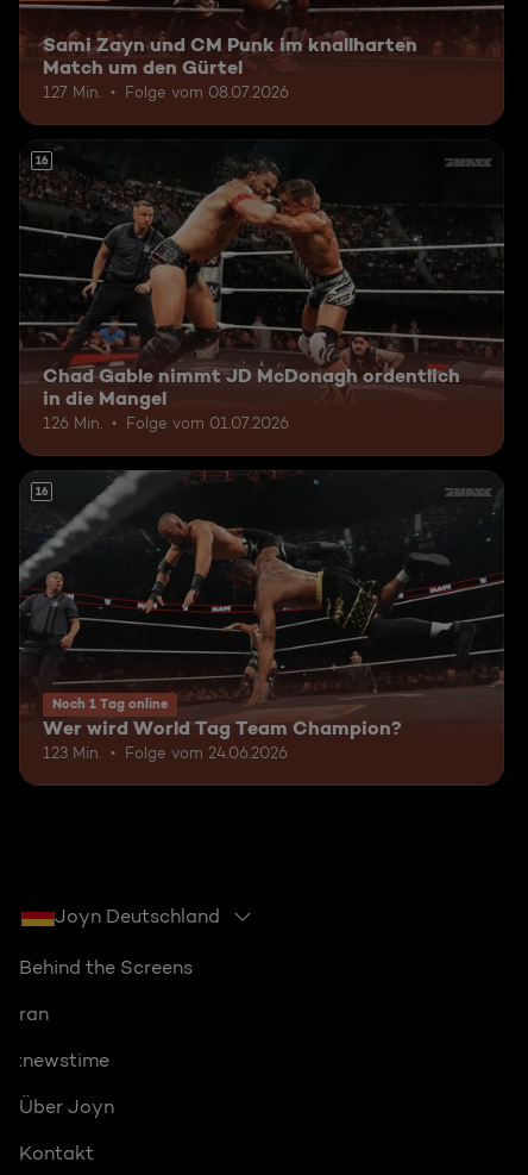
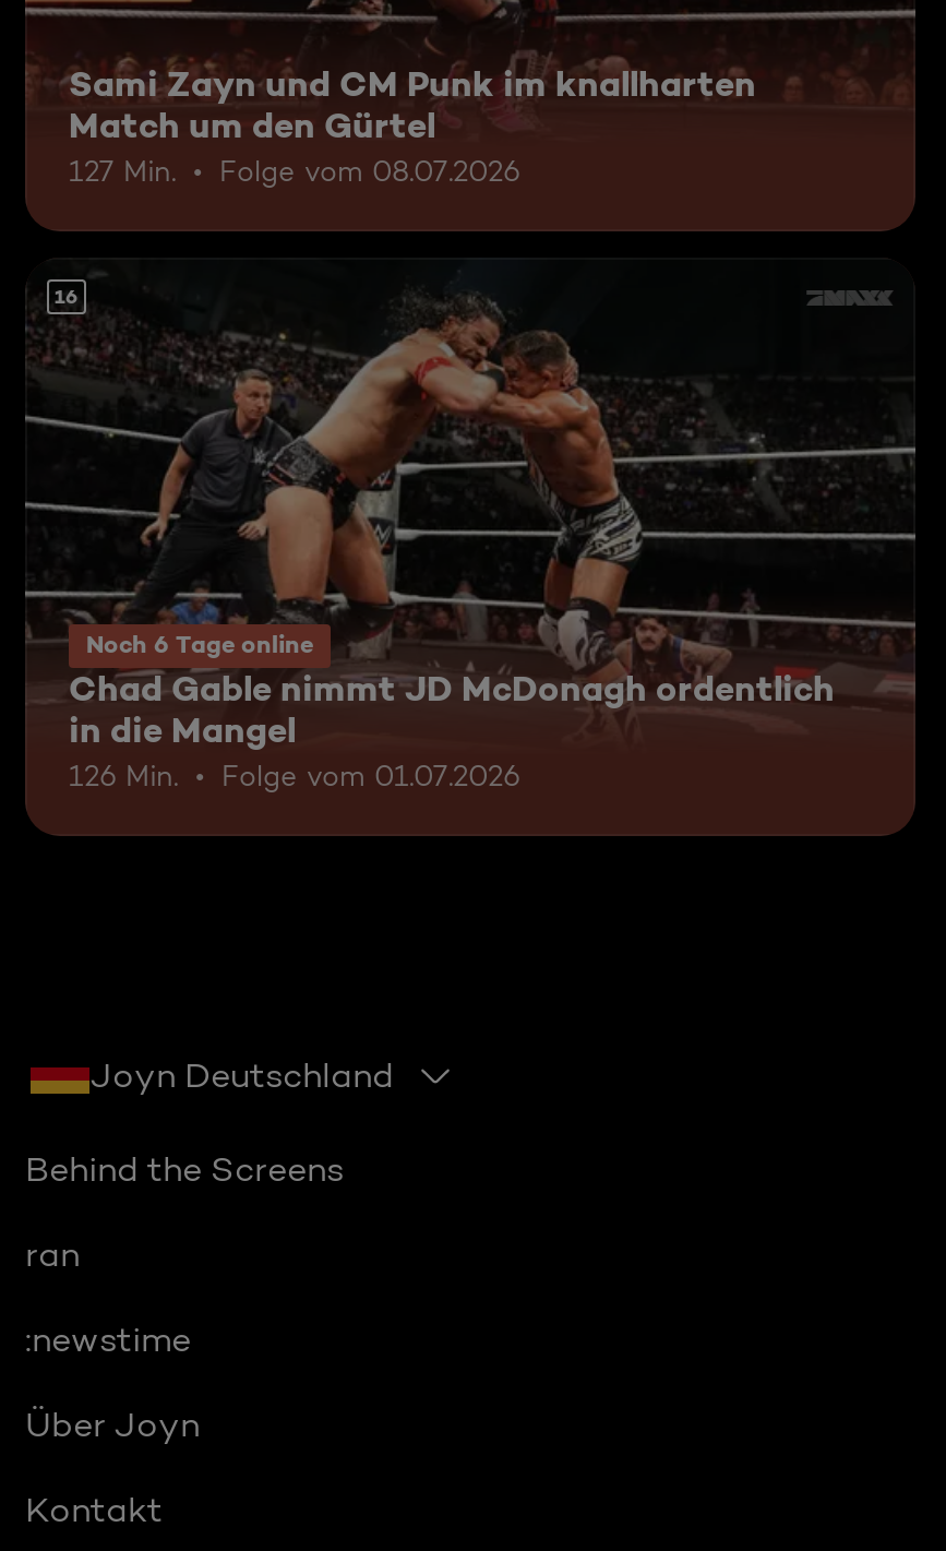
+ Noch 6 Tage online

- [image]
- 16

- Noch 1 Tag online
- Wer wird World Tag Team Champion?
- 123 Min.
- Folge vom 24.06.2026
